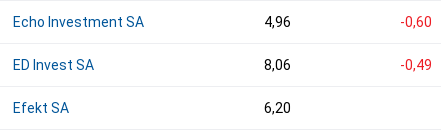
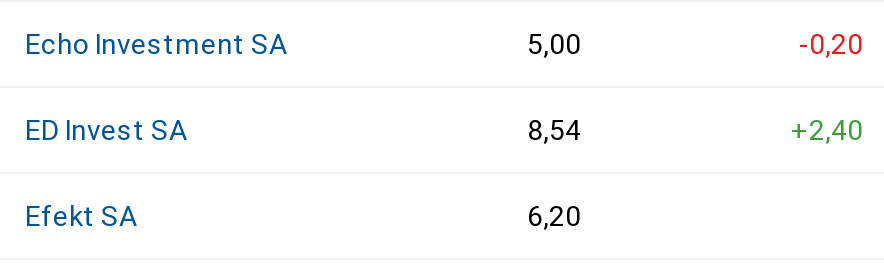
- 4,96
+ 5,00

- -0,60
+ -0,20

- 8,06
+ 8,54

- -0,49
+ +2,40
